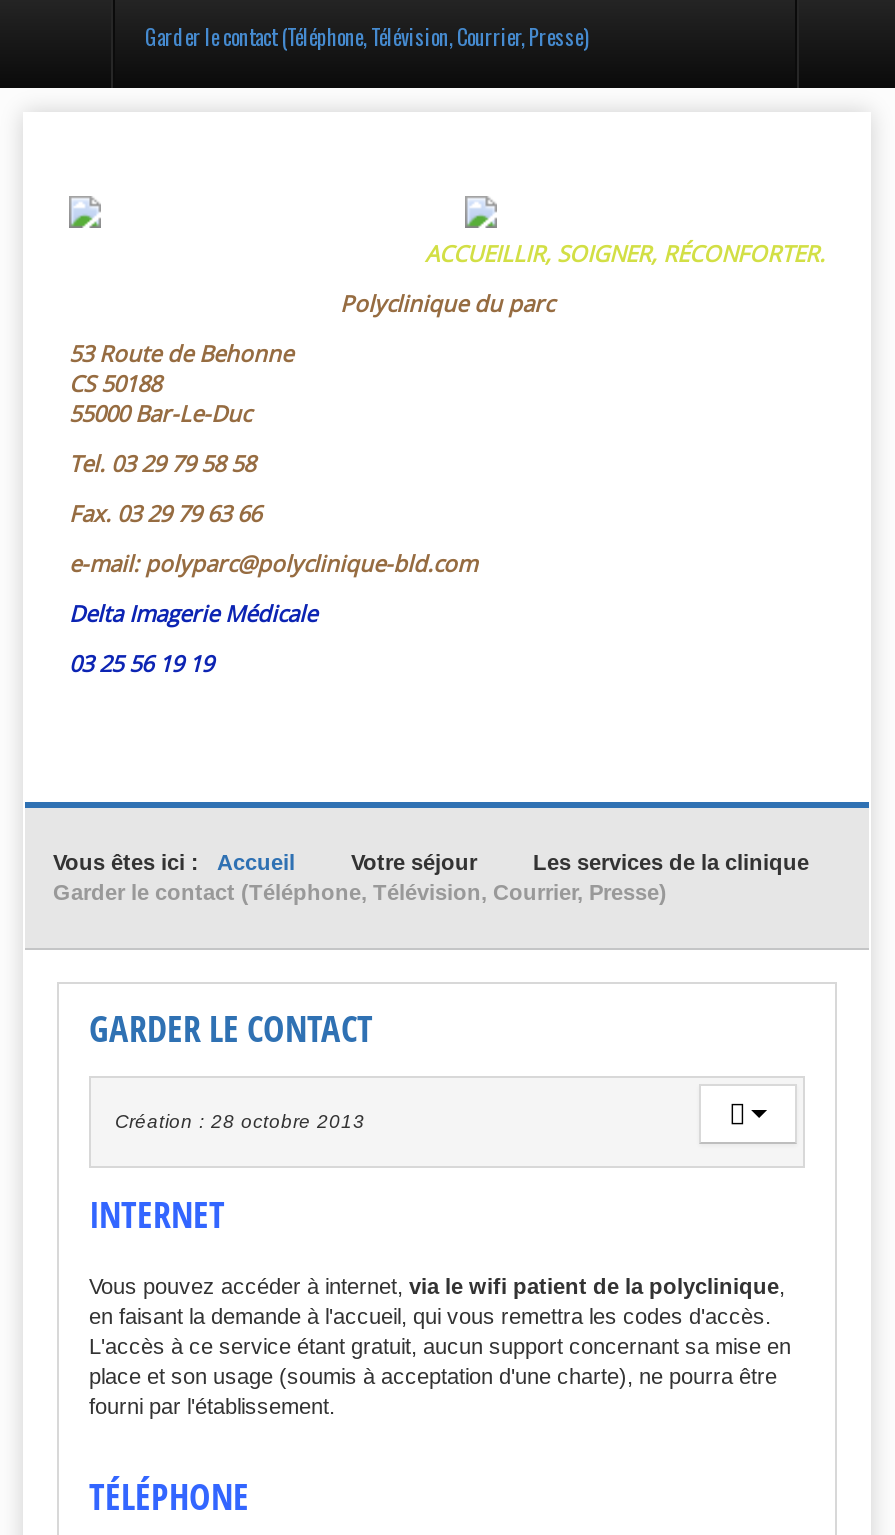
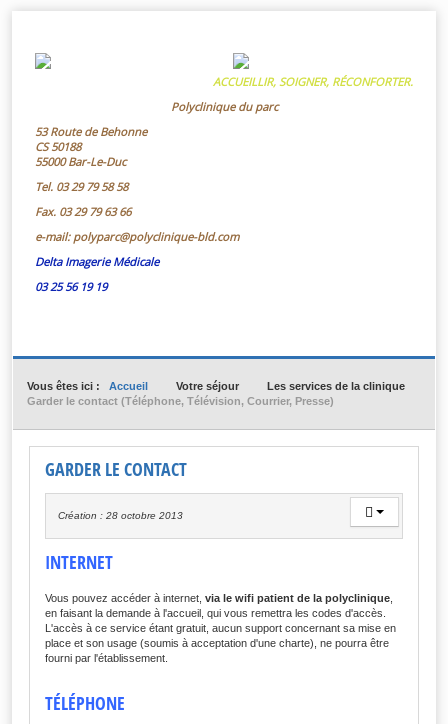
- Garder le contact (Téléphone, Télévision, Courrier, Presse)
